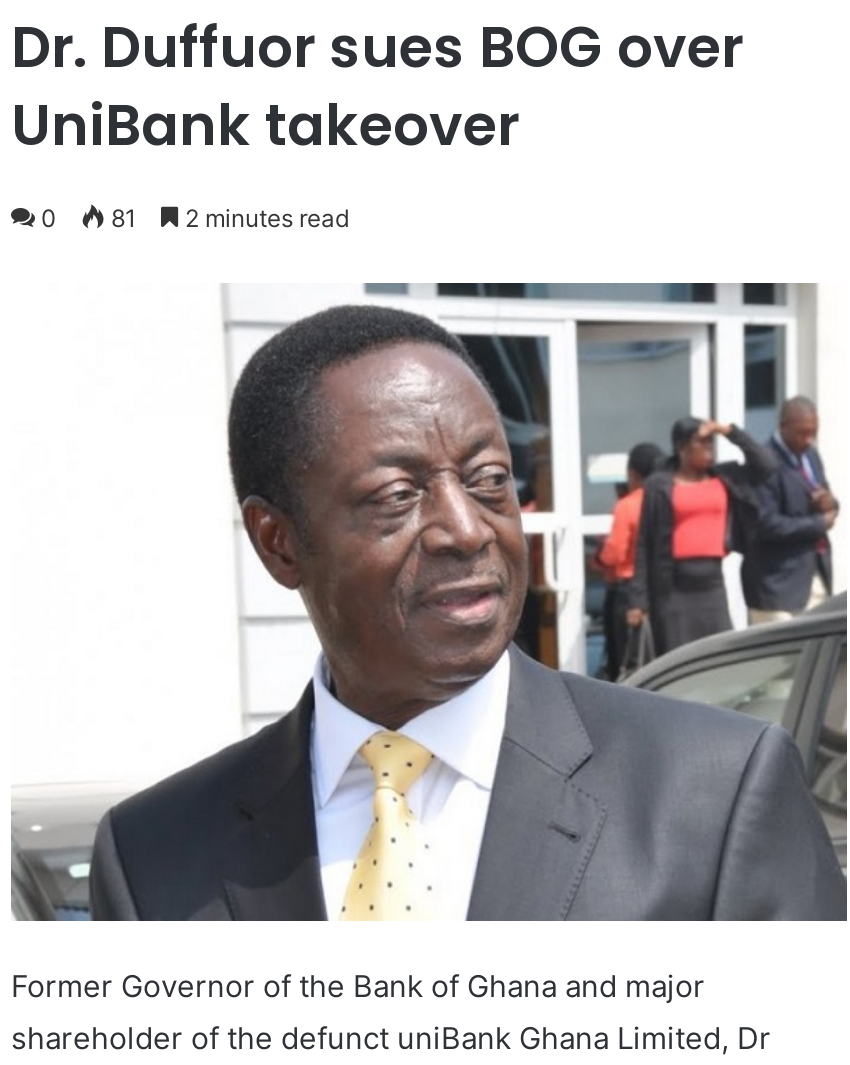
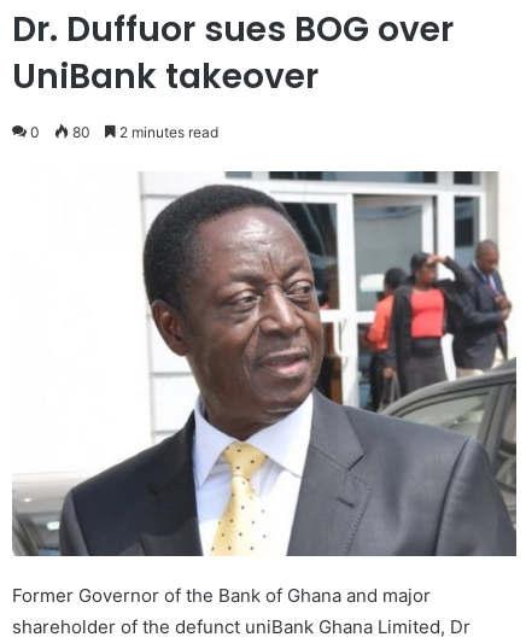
- 0 81 2 minutes read
+ 0 80 2 minutes read
